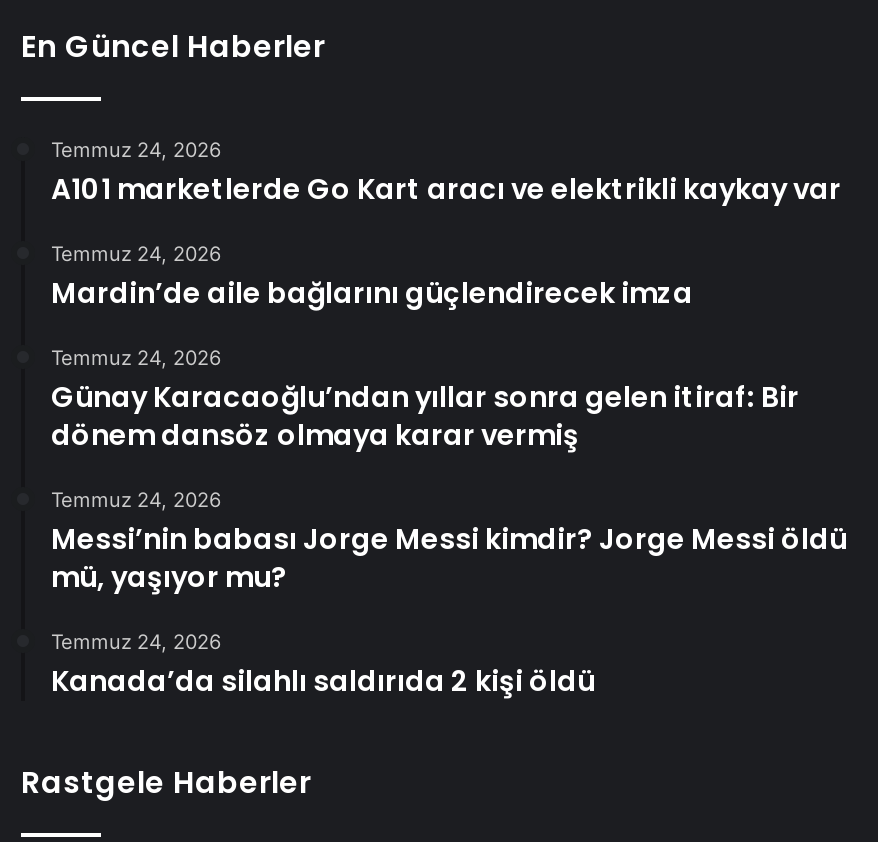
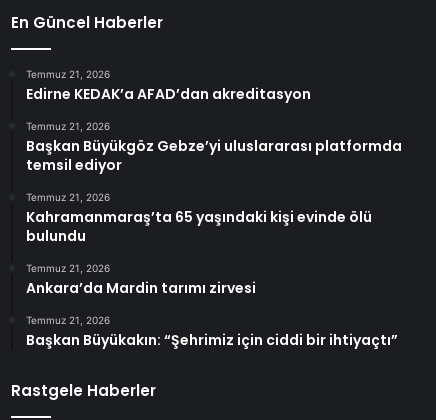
- Temmuz 24, 2026
- A101 marketlerde Go Kart aracı ve elektrikli kaykay var
+ Temmuz 21, 2026
+ Edirne KEDAK’a AFAD’dan akreditasyon

- Temmuz 24, 2026
- Mardin’de aile bağlarını güçlendirecek imza
+ Temmuz 21, 2026
+ Başkan Büyükgöz Gebze’yi uluslararası platformda
+ temsil ediyor

- Temmuz 24, 2026
- Günay Karacaoğlu’ndan yıllar sonra gelen itiraf: Bir
- dönem dansöz olmaya karar vermiş
+ Temmuz 21, 2026
+ Kahramanmaraş’ta 65 yaşındaki kişi evinde ölü
+ bulundu

- Temmuz 24, 2026
- Messi’nin babası Jorge Messi kimdir? Jorge Messi öldü
- mü, yaşıyor mu?
+ Temmuz 21, 2026
+ Ankara’da Mardin tarımı zirvesi

- Temmuz 24, 2026
- Kanada’da silahlı saldırıda 2 kişi öldü
+ Temmuz 21, 2026
+ Başkan Büyükakın: “Şehrimiz için ciddi bir ihtiyaçtı”
